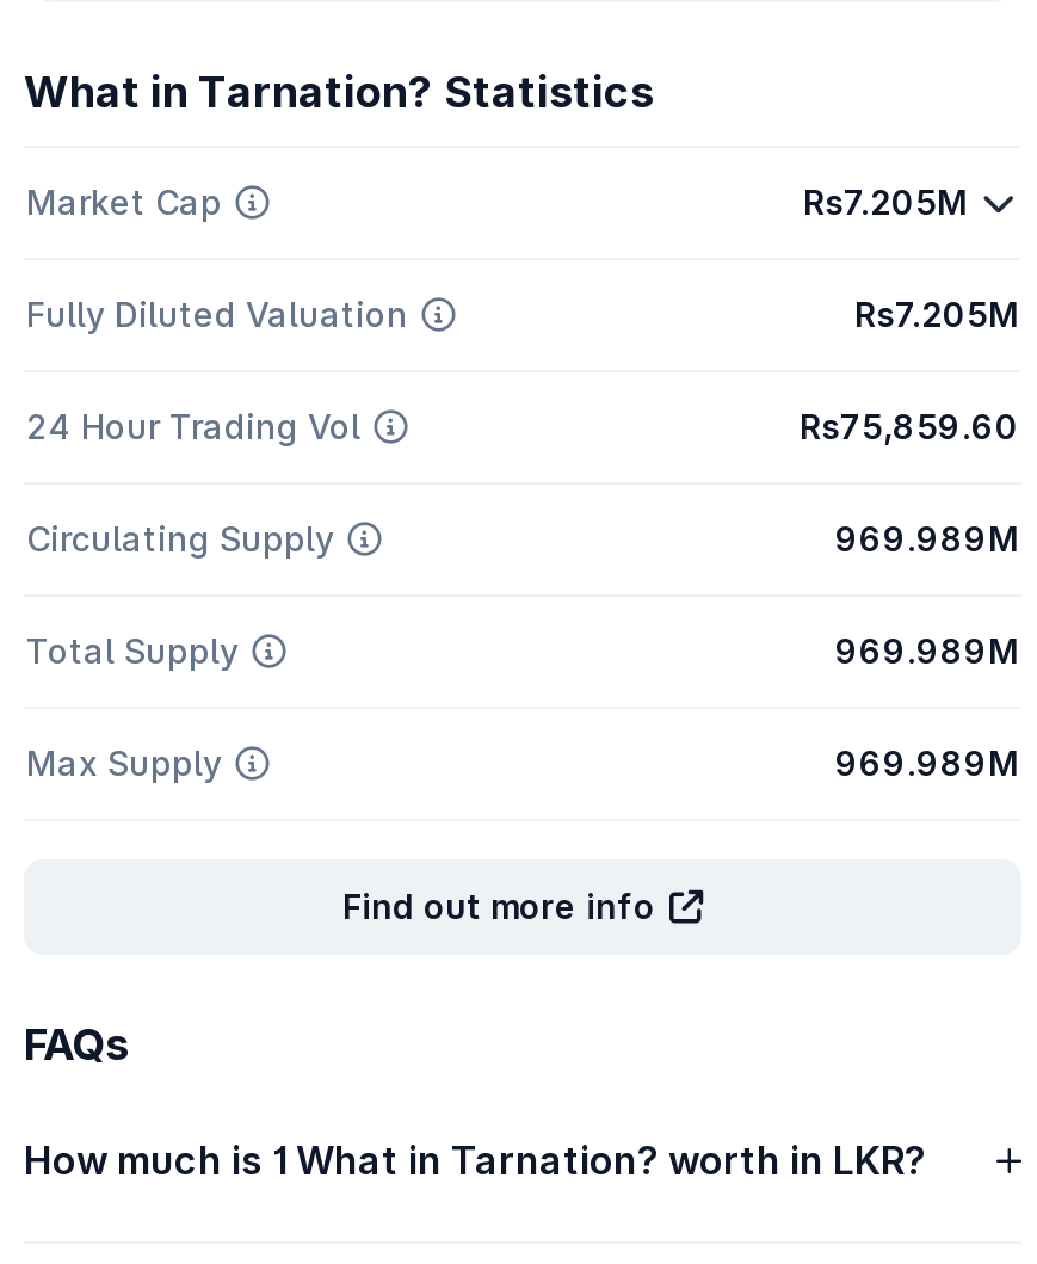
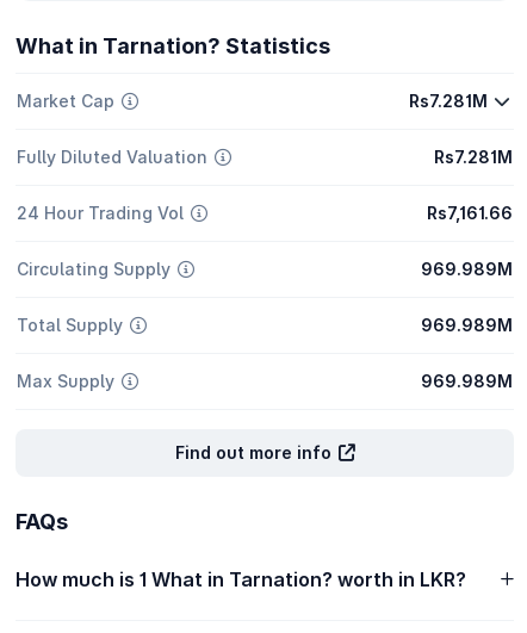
- Rs7.205M
+ Rs7.281M

- Rs7.205M
+ Rs7.281M

- Rs75,859.60
+ Rs7,161.66
